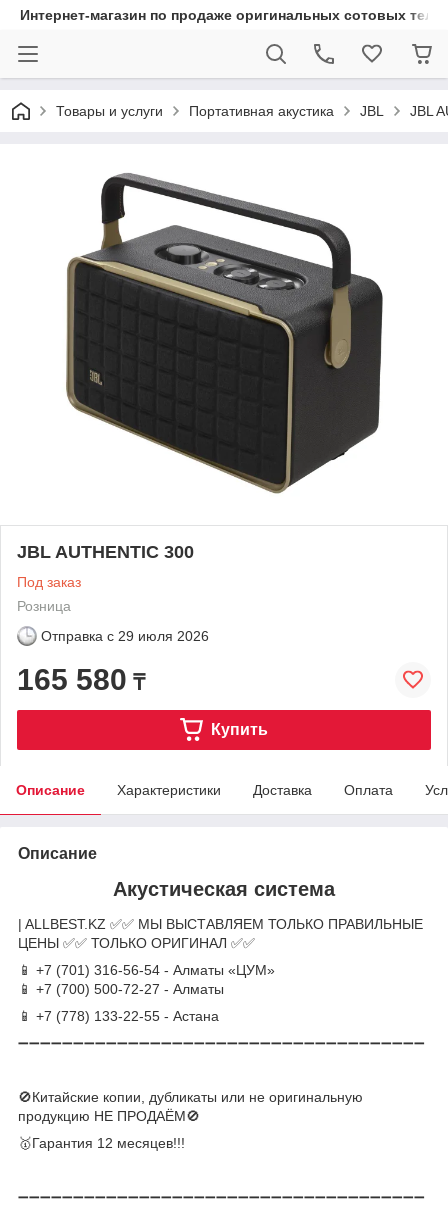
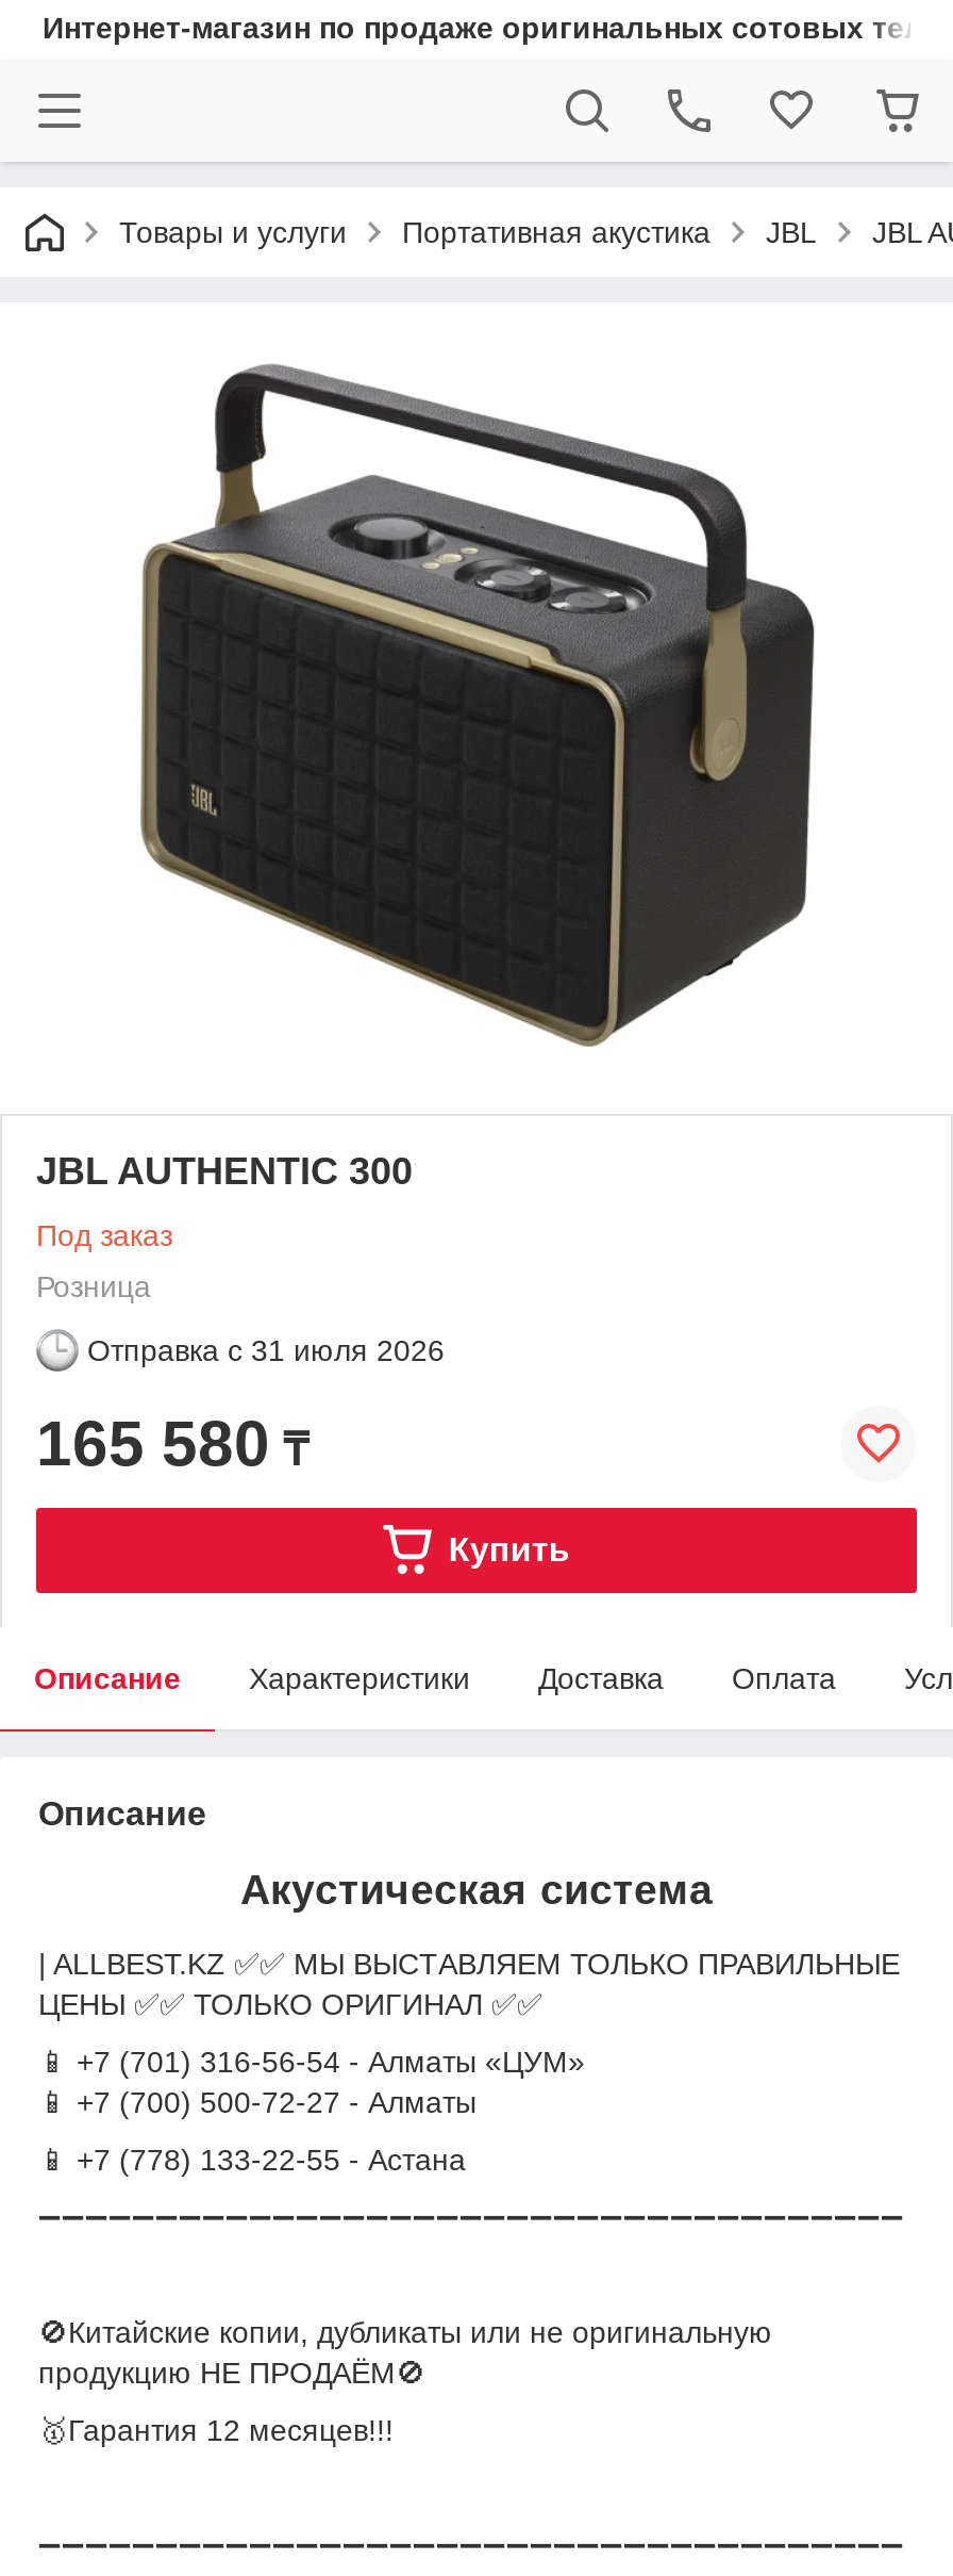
- Отправка с 29 июля 2026
+ Отправка с 31 июля 2026
